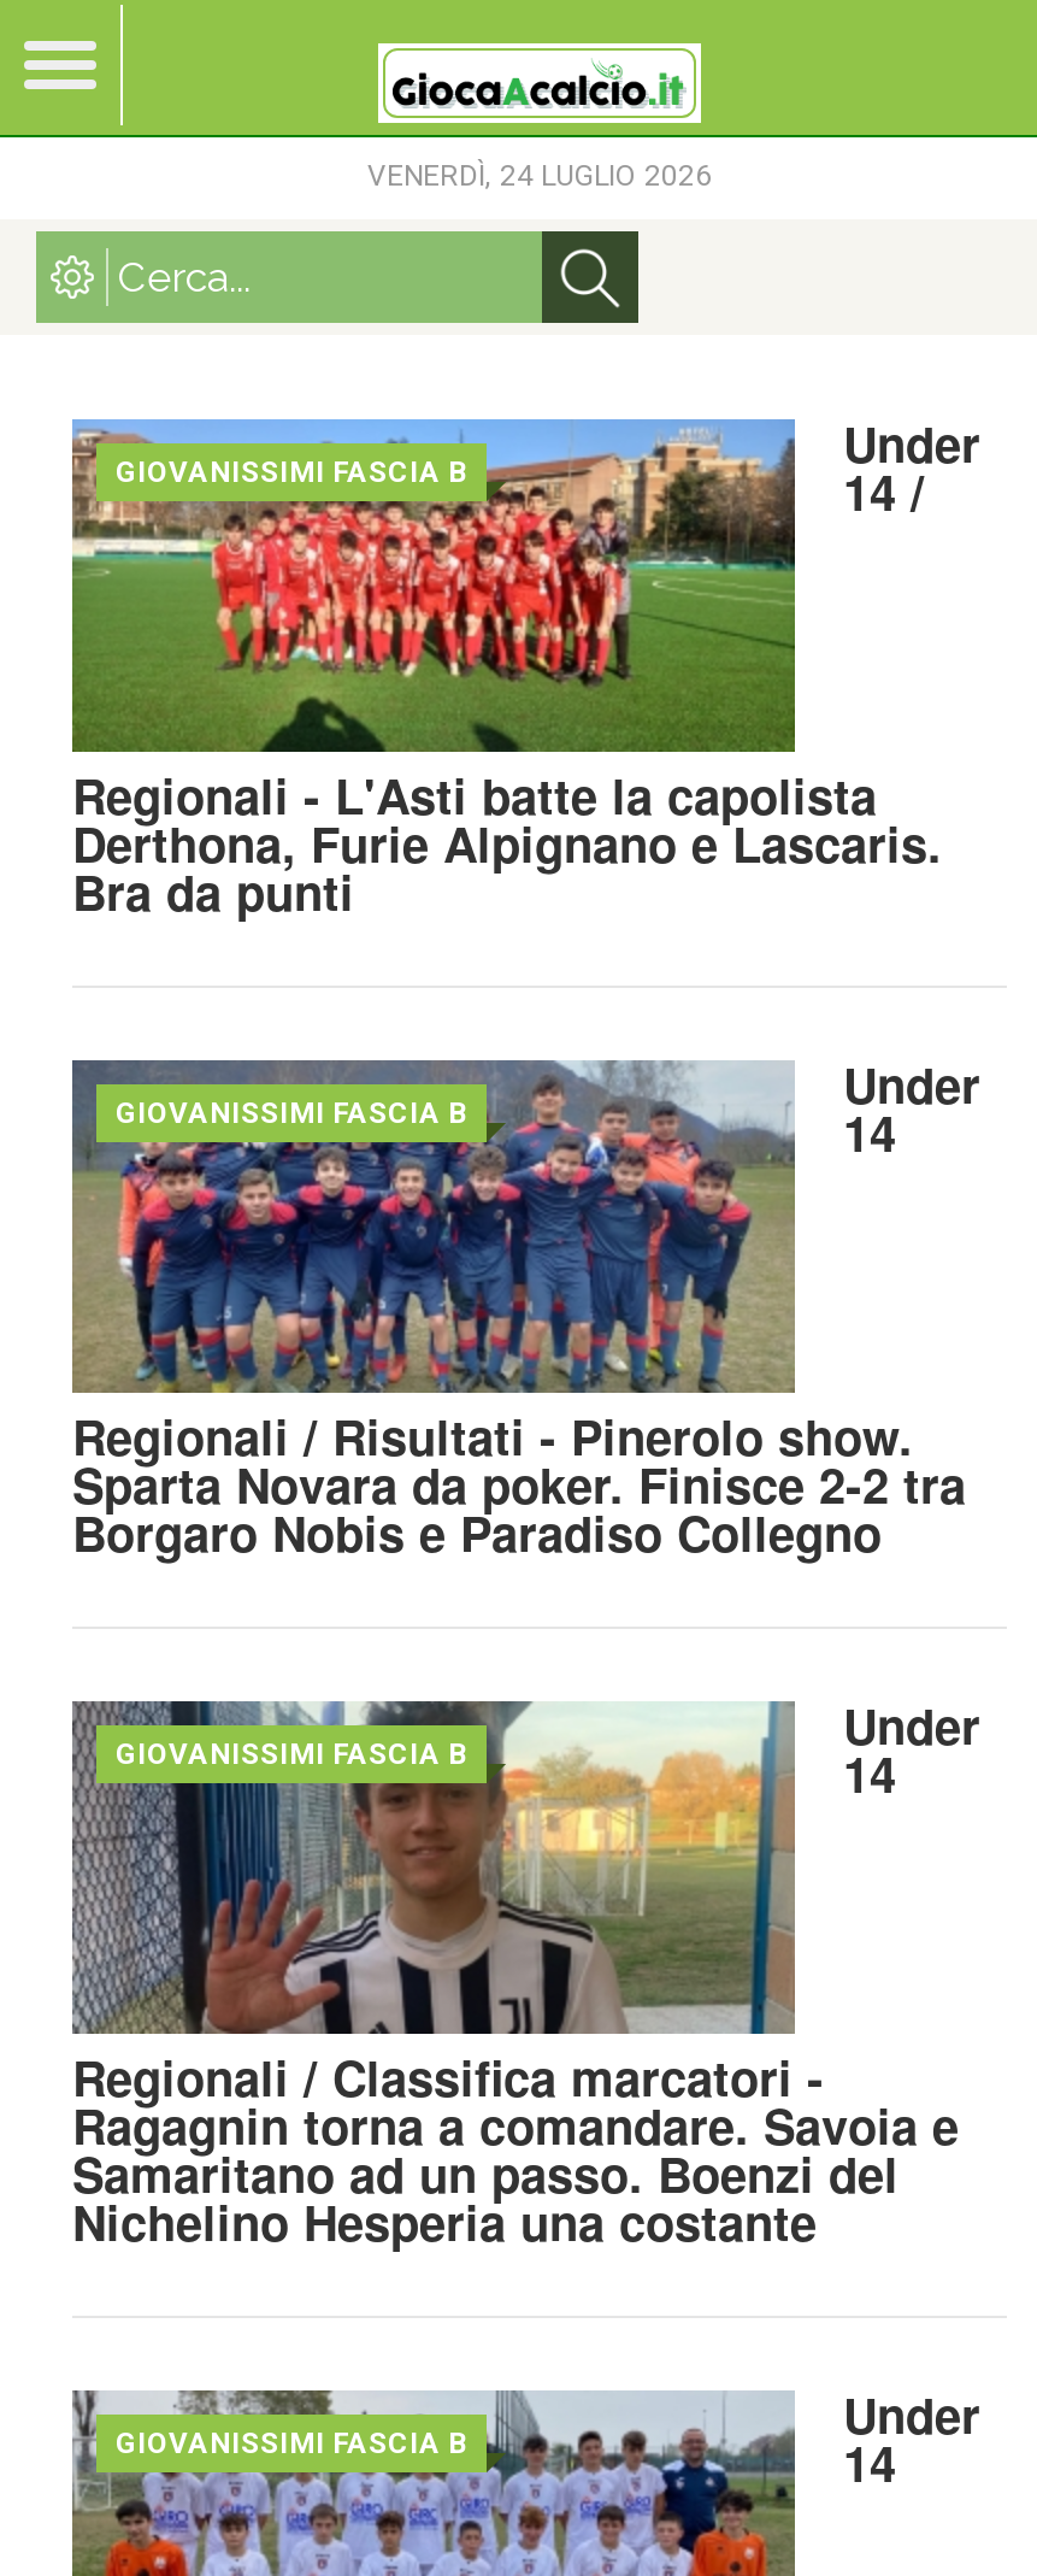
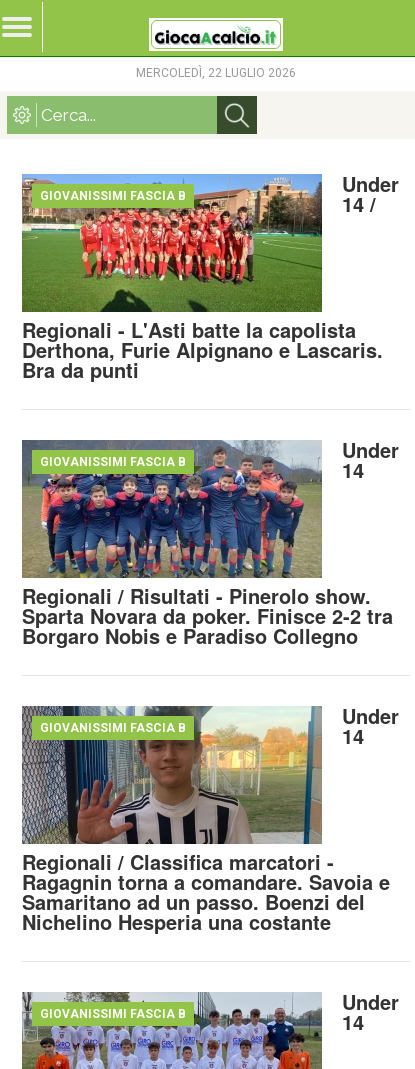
- VENERDÌ, 24 LUGLIO 2026
+ MERCOLEDÌ, 22 LUGLIO 2026
